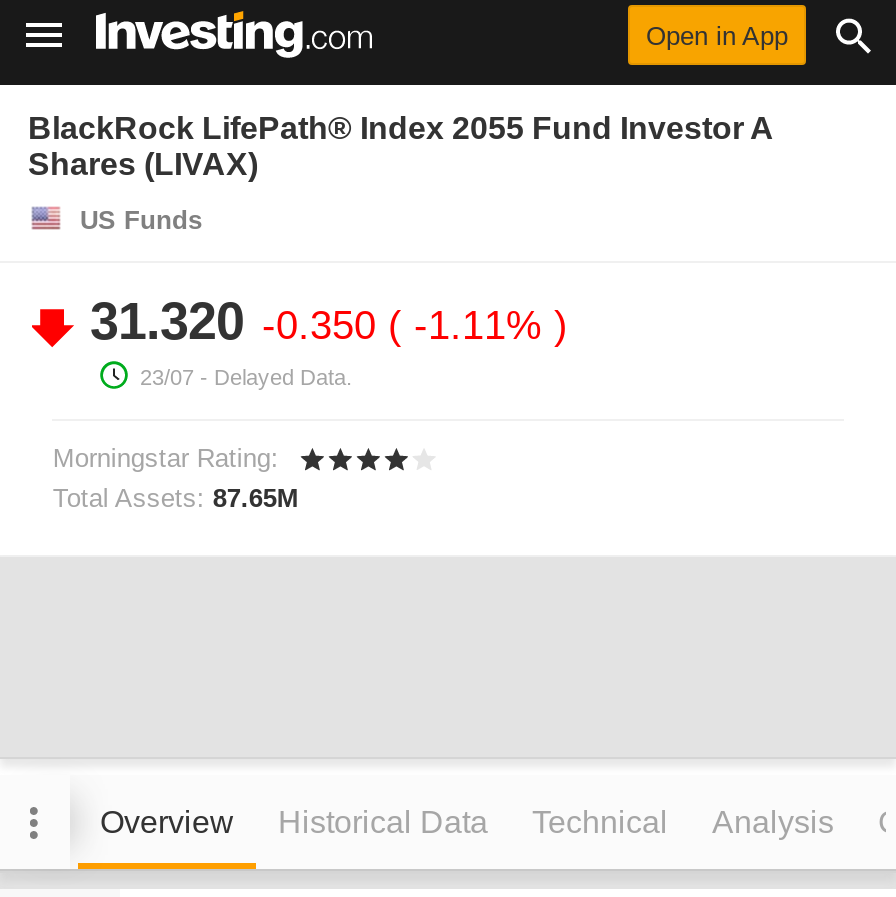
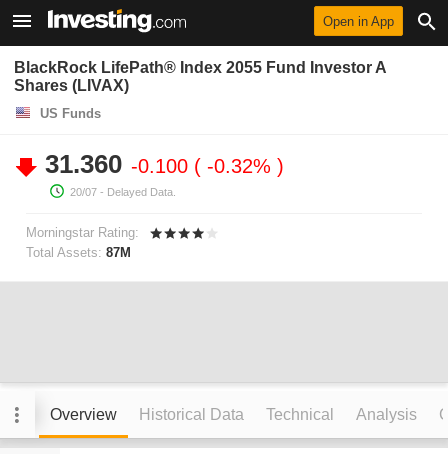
- 31.320 -0.350 -1.11%
+ 31.360 -0.100 -0.32%

- 23/07 - Delayed Data.
+ 20/07 - Delayed Data.

- Total Assets: 87.65M
+ Total Assets: 87M
